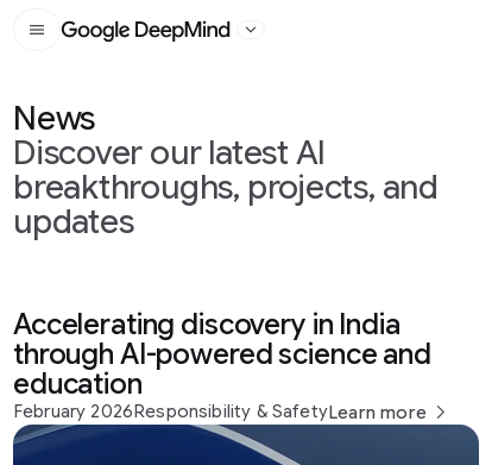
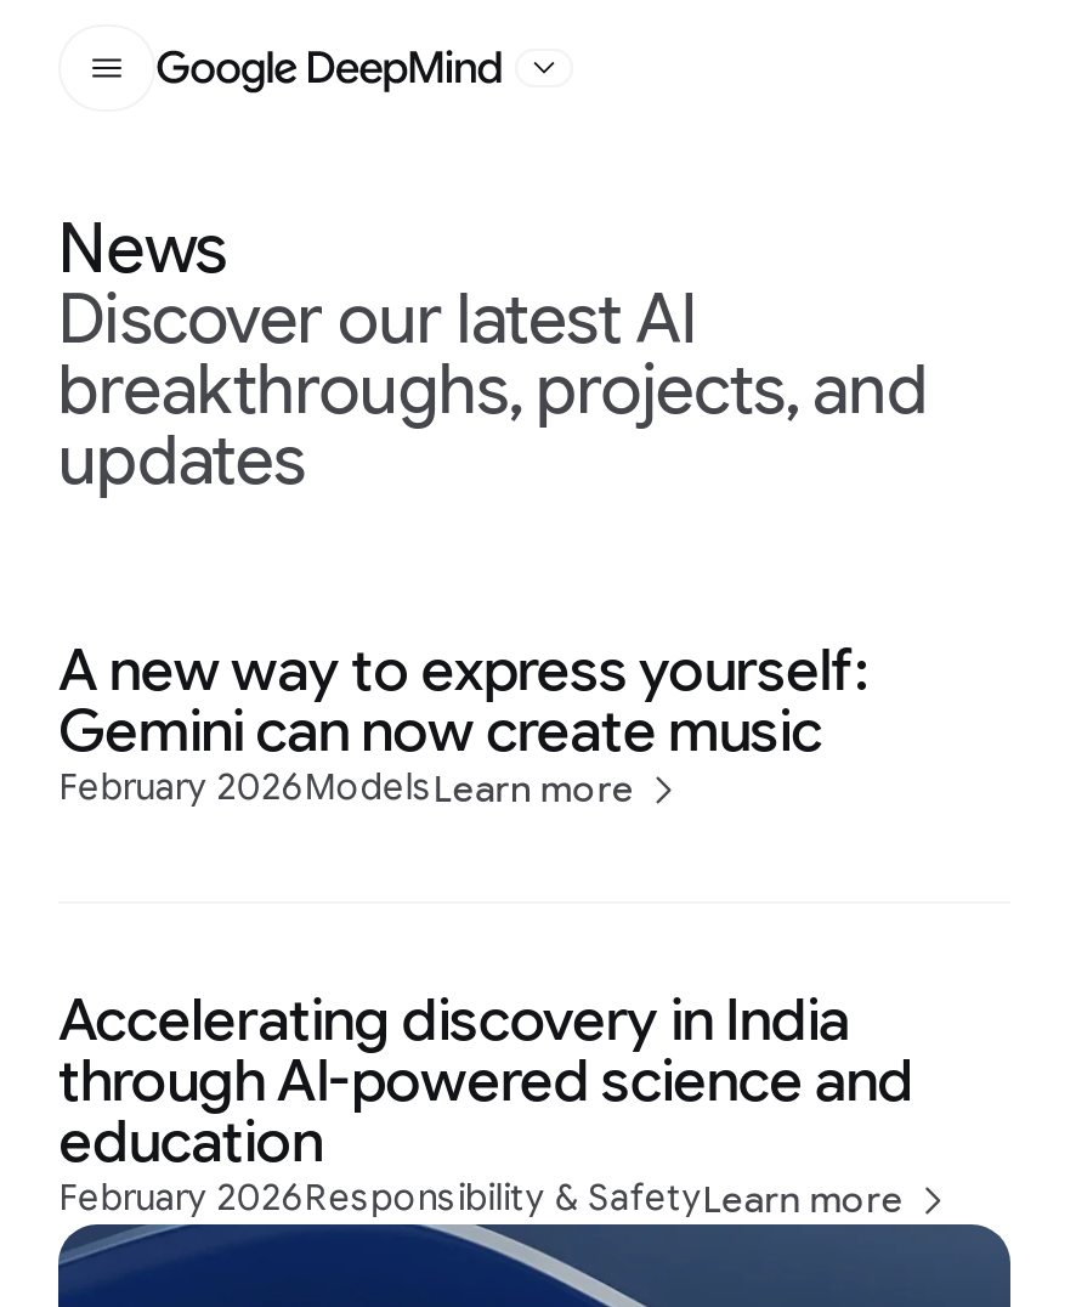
+ A new way to express yourself:
+ Gemini can now create music
+ February 2026ModelsLearn more
